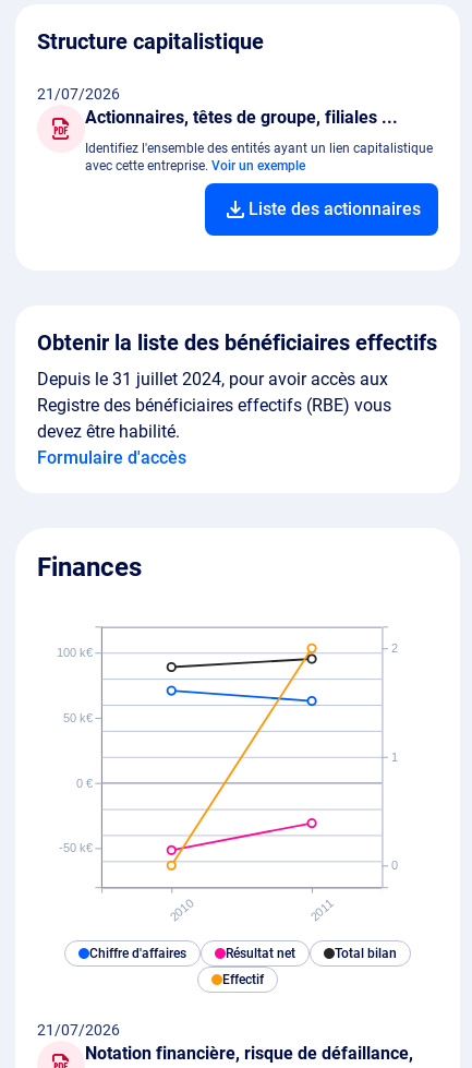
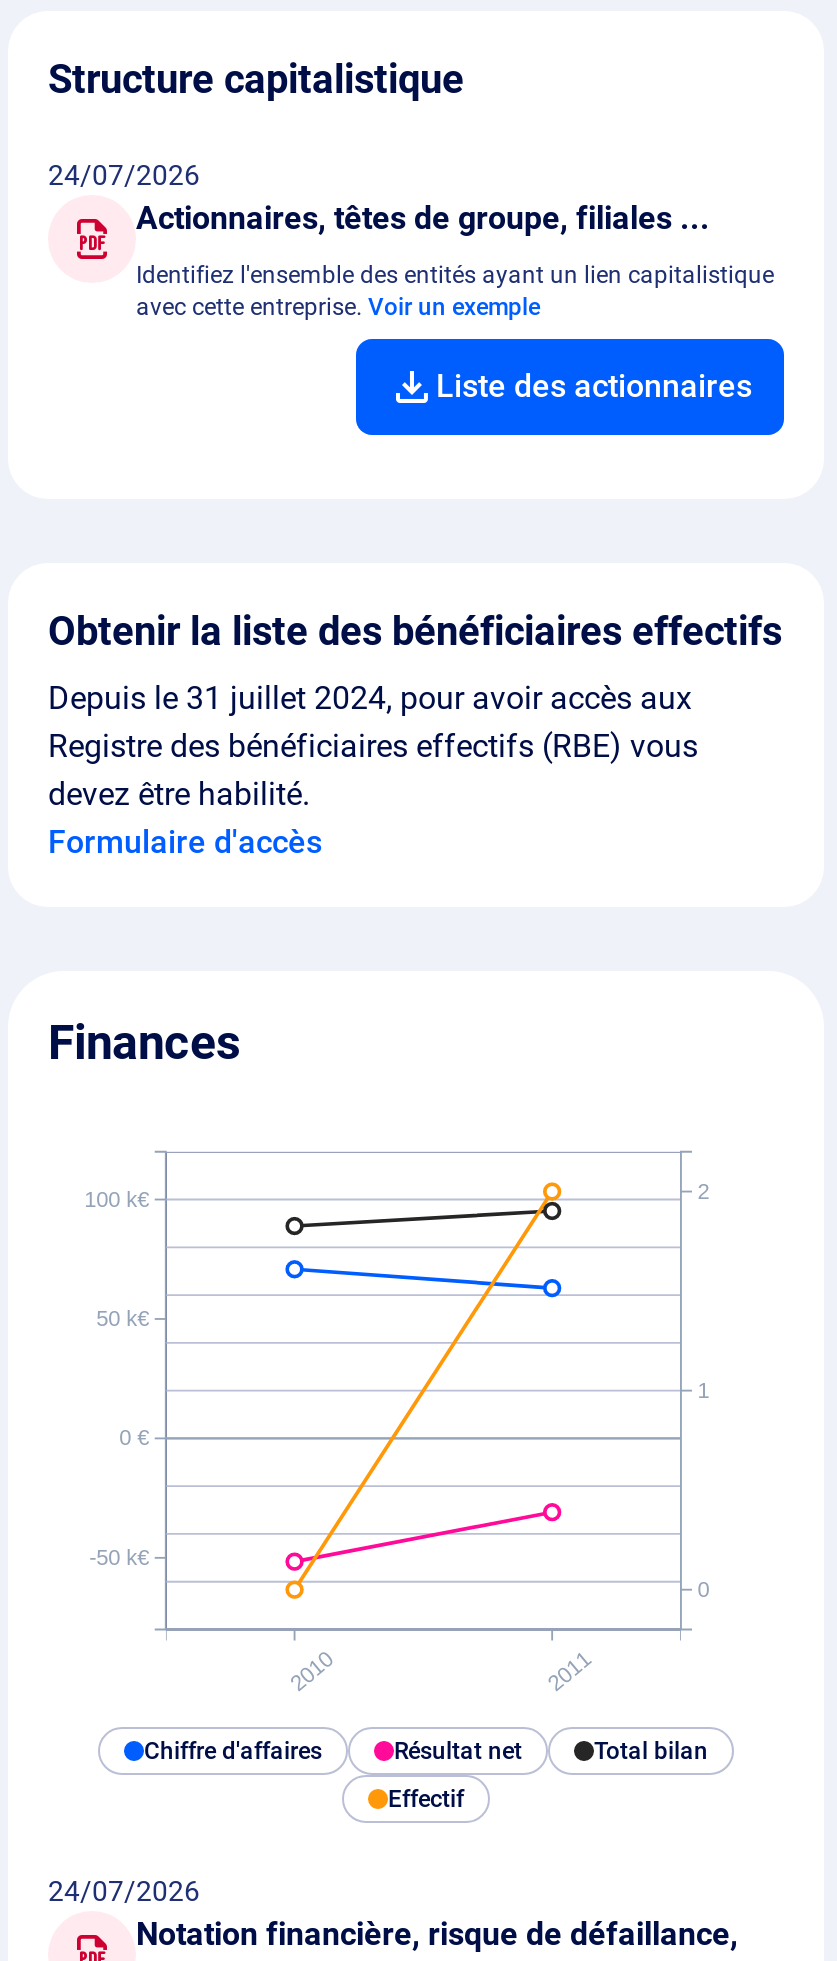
- 21/07/2026
+ 24/07/2026

- 21/07/2026
+ 24/07/2026
